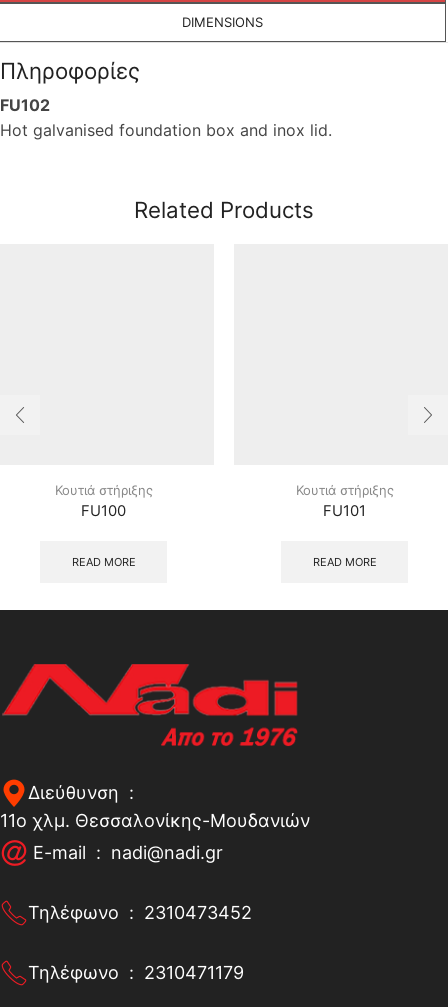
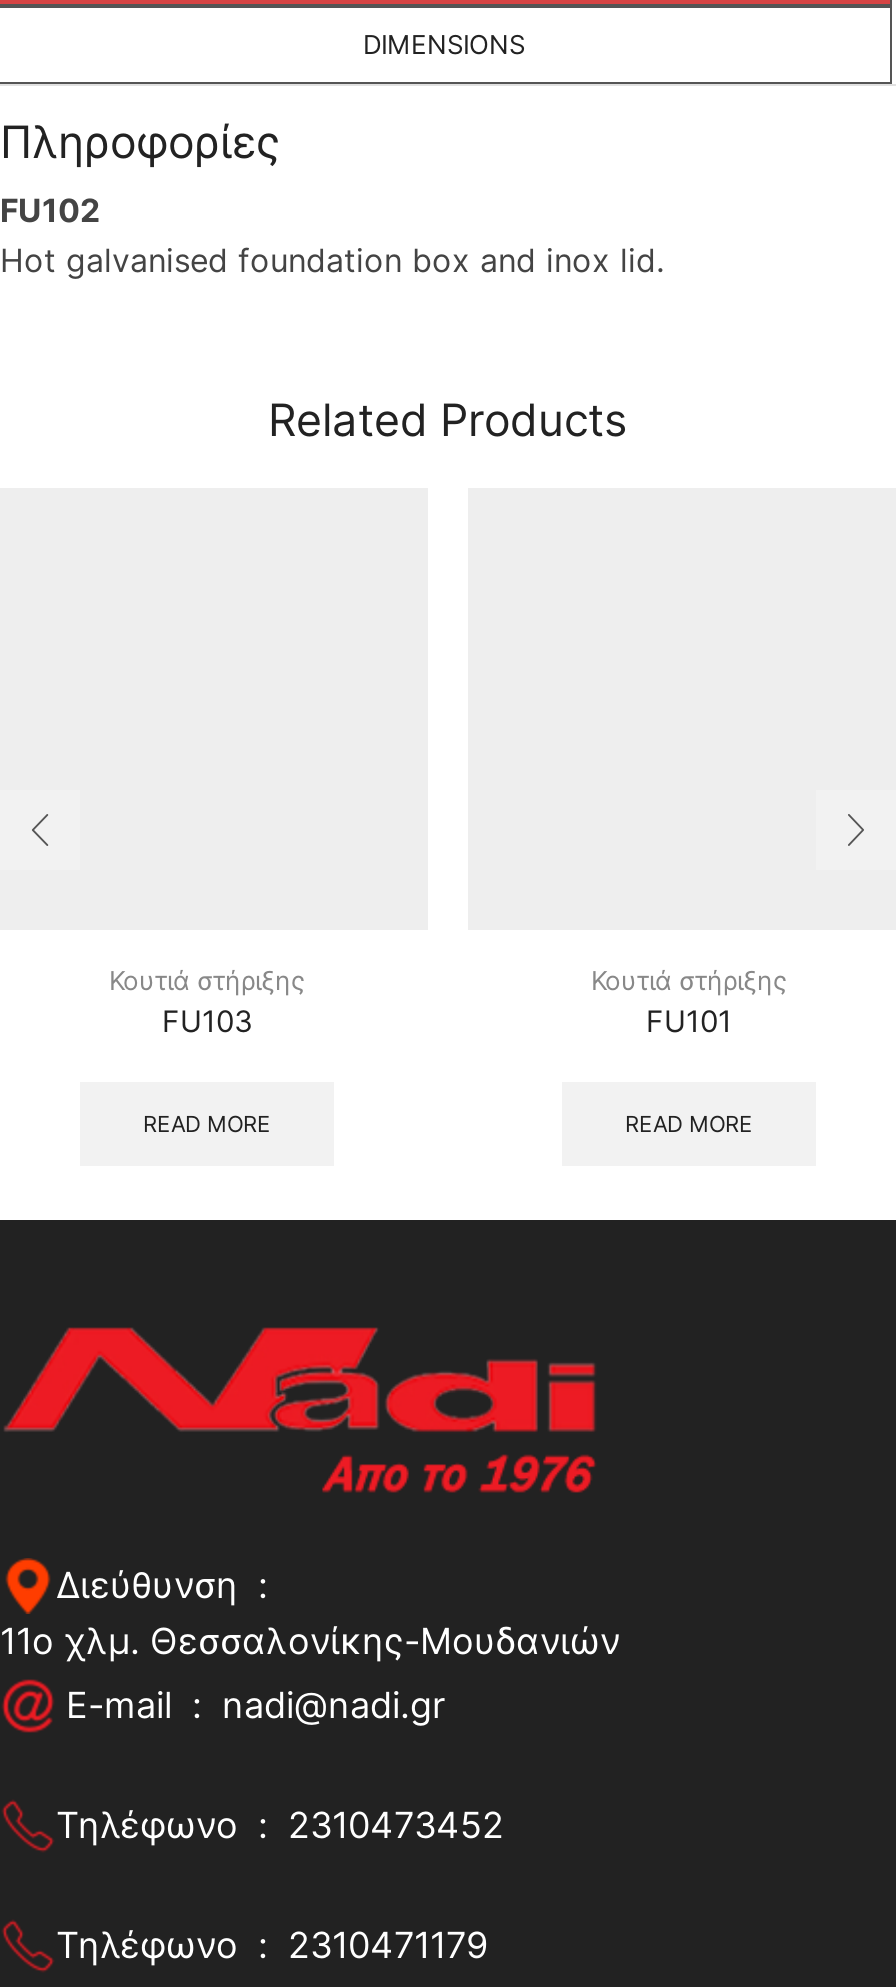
- FU100
+ FU103
